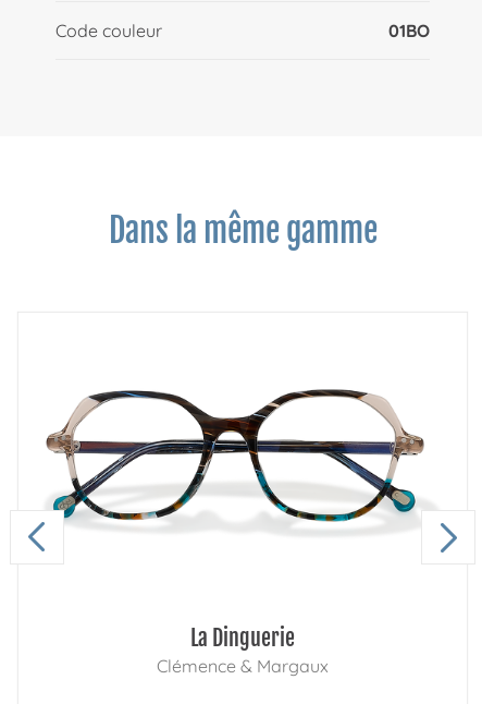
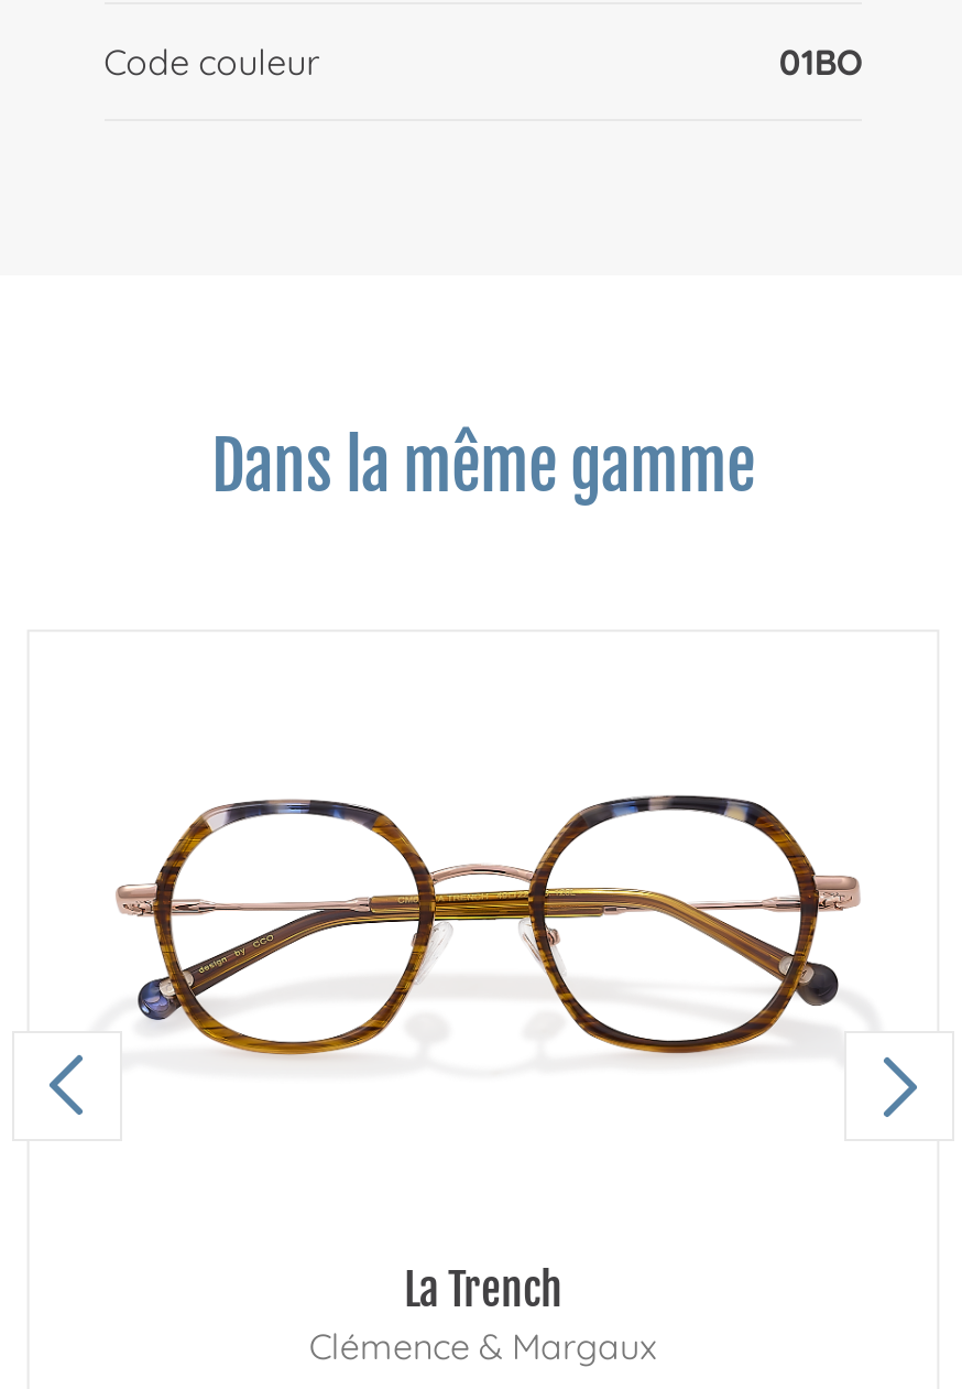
- [image]
+ [image]

- La Dinguerie
+ La Trench
